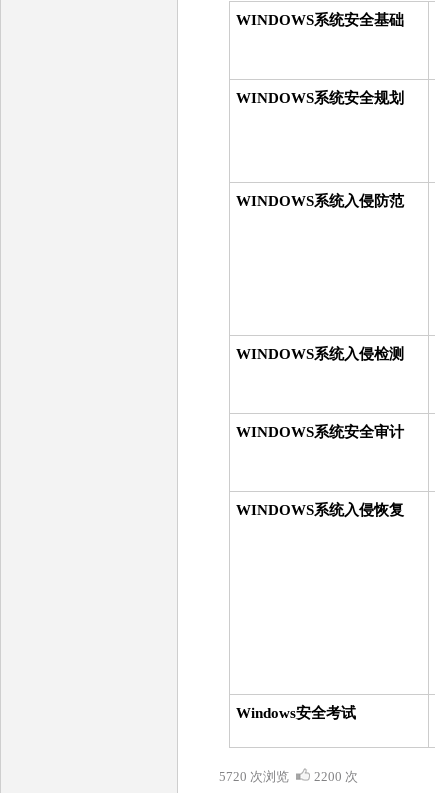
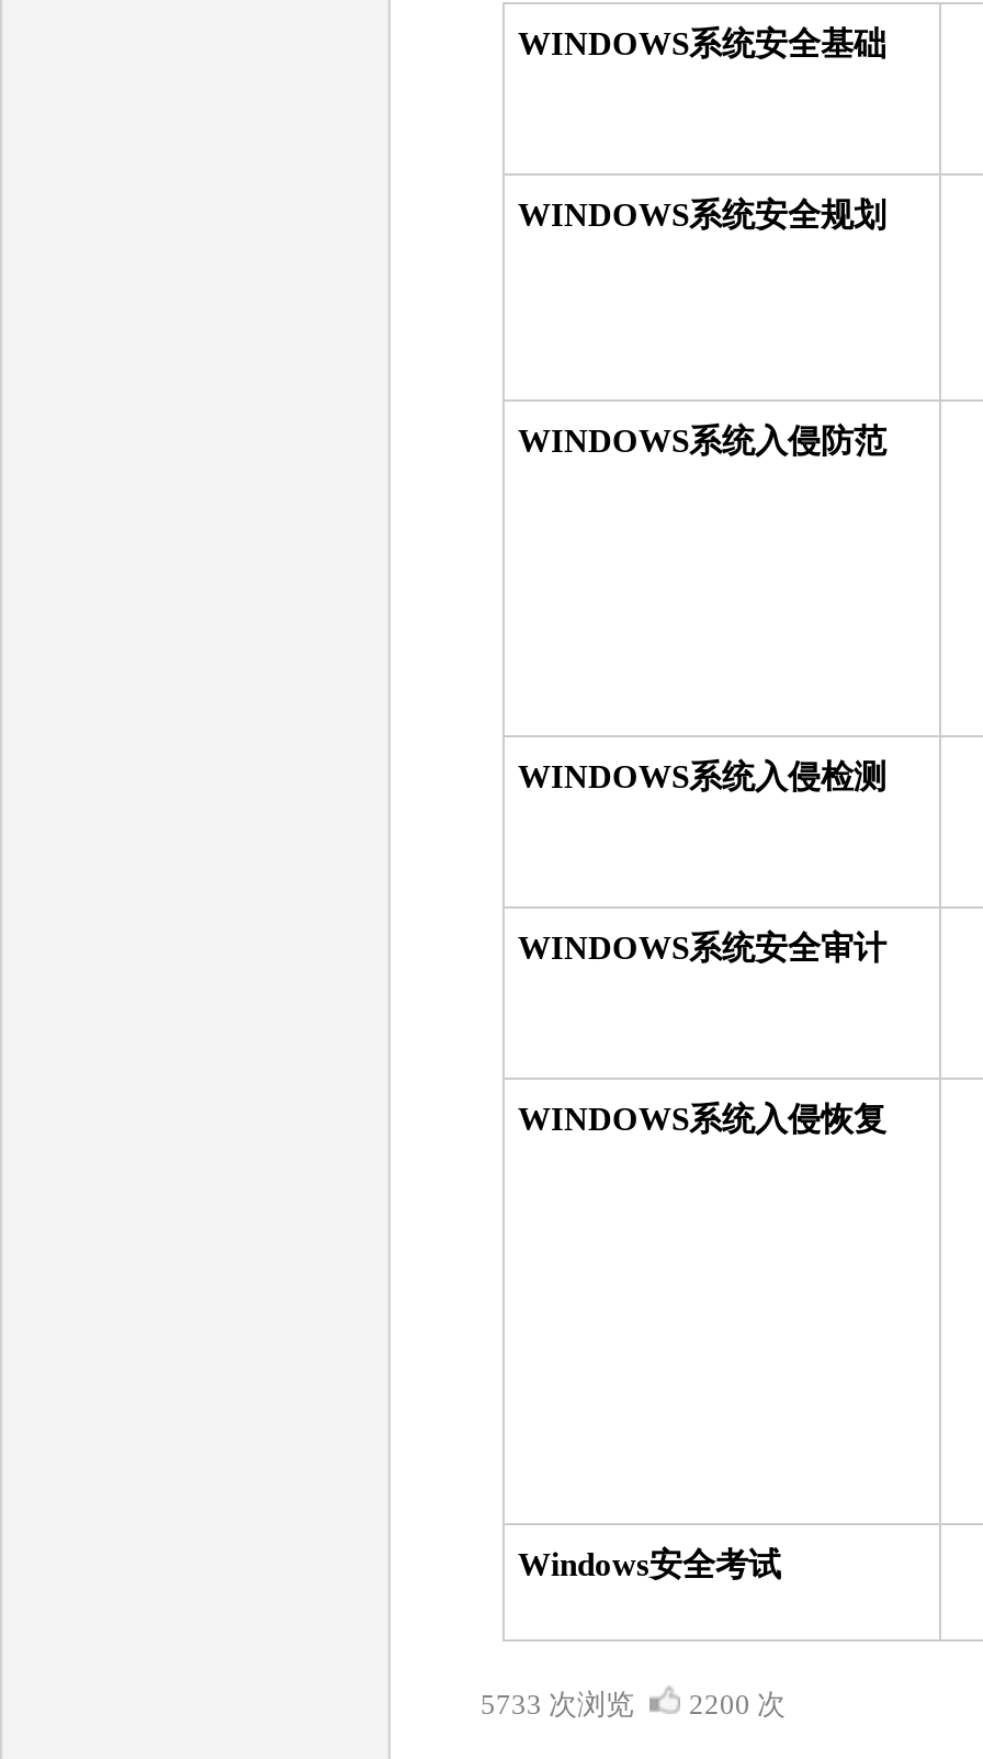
- 5720 次浏览 2200 次
+ 5733 次浏览 2200 次
